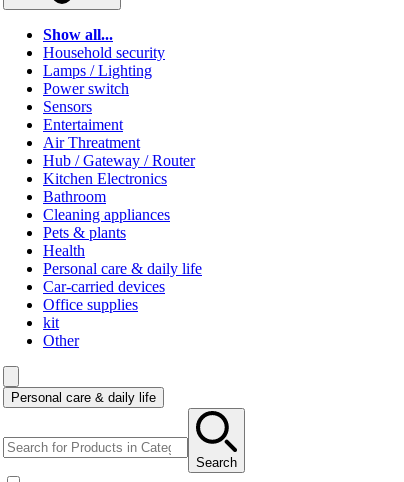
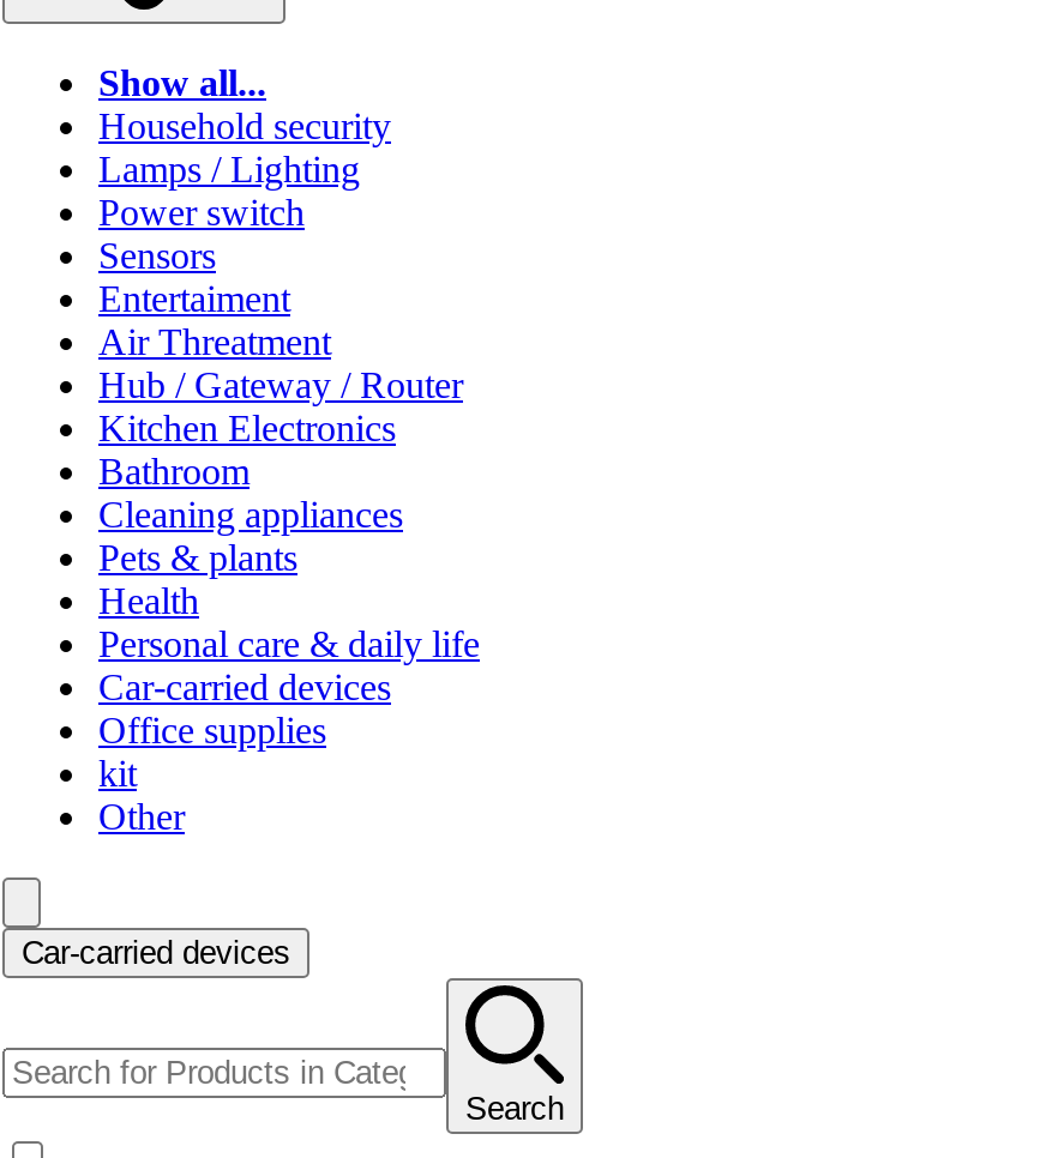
- Personal care & daily life
+ Car-carried devices
